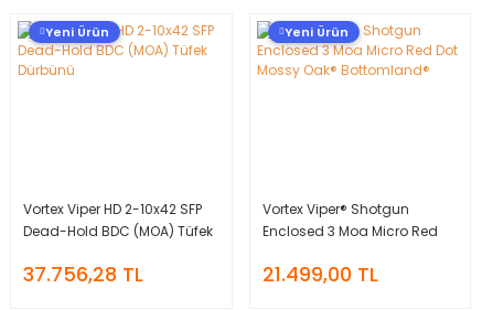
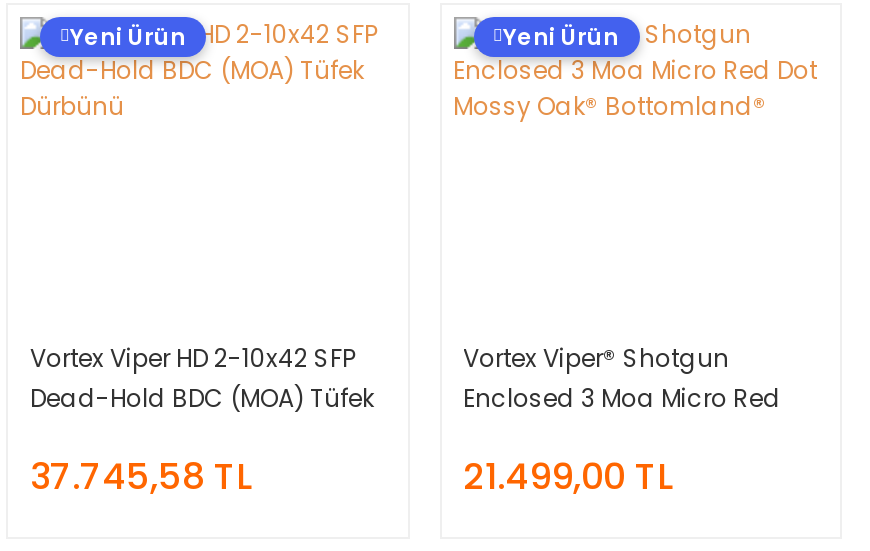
- 37.756,28 TL
+ 37.745,58 TL
